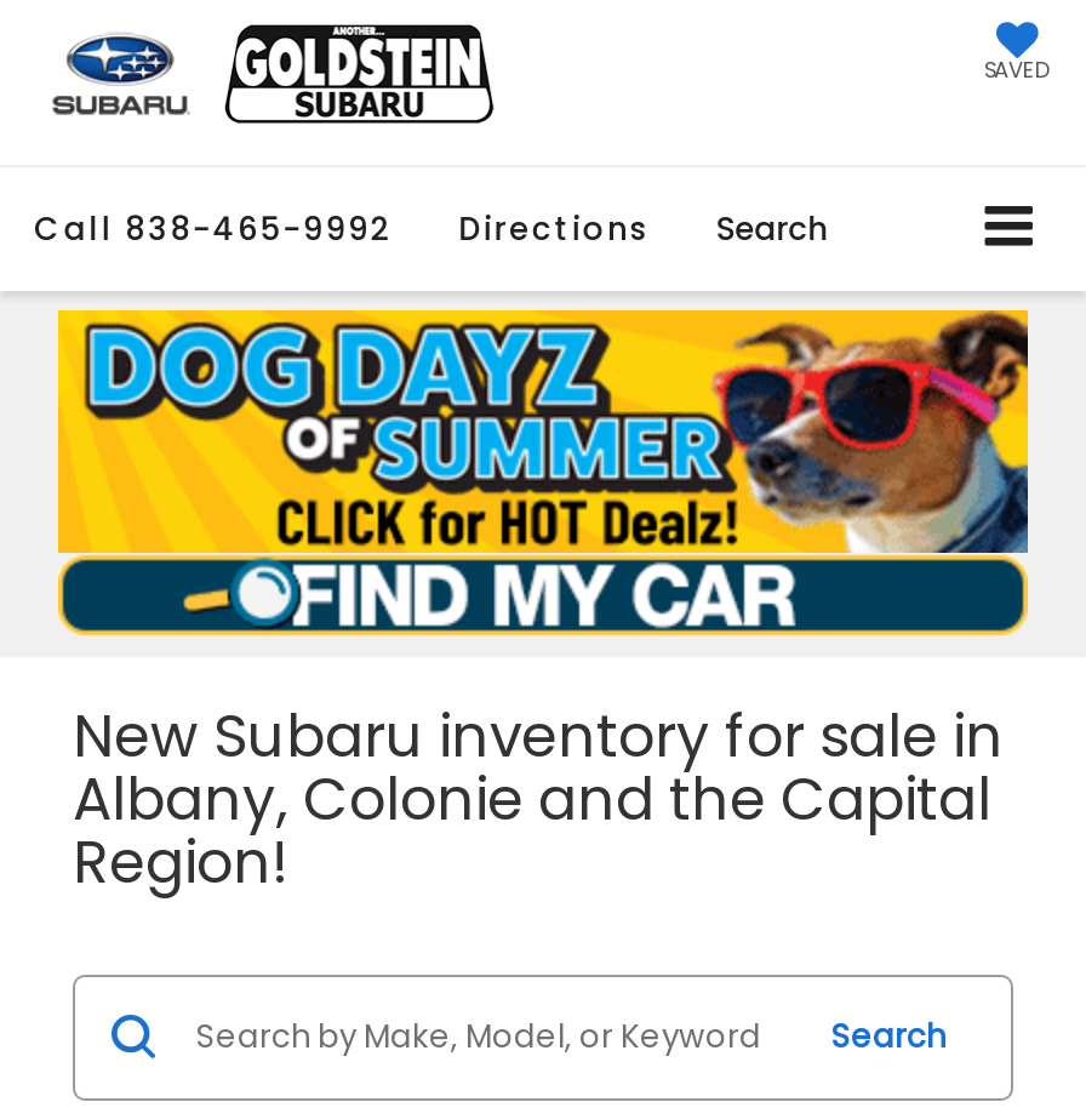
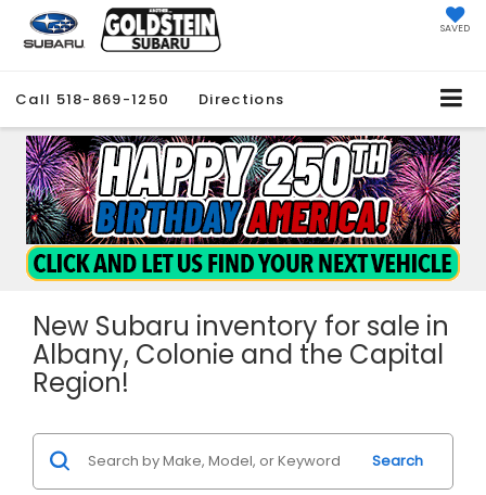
- Call 838-465-9992
+ Call 518-869-1250

- Search

- [image]
+ [image]
